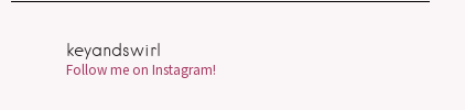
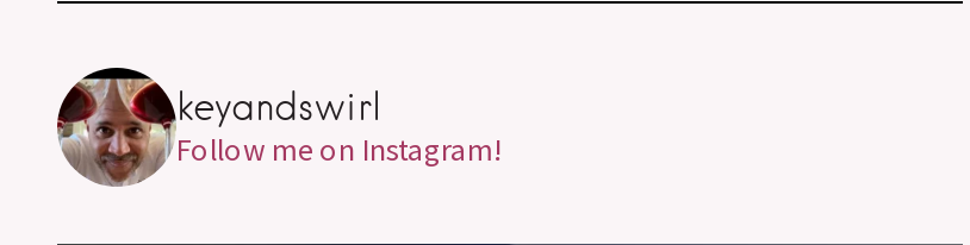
+ [image]
